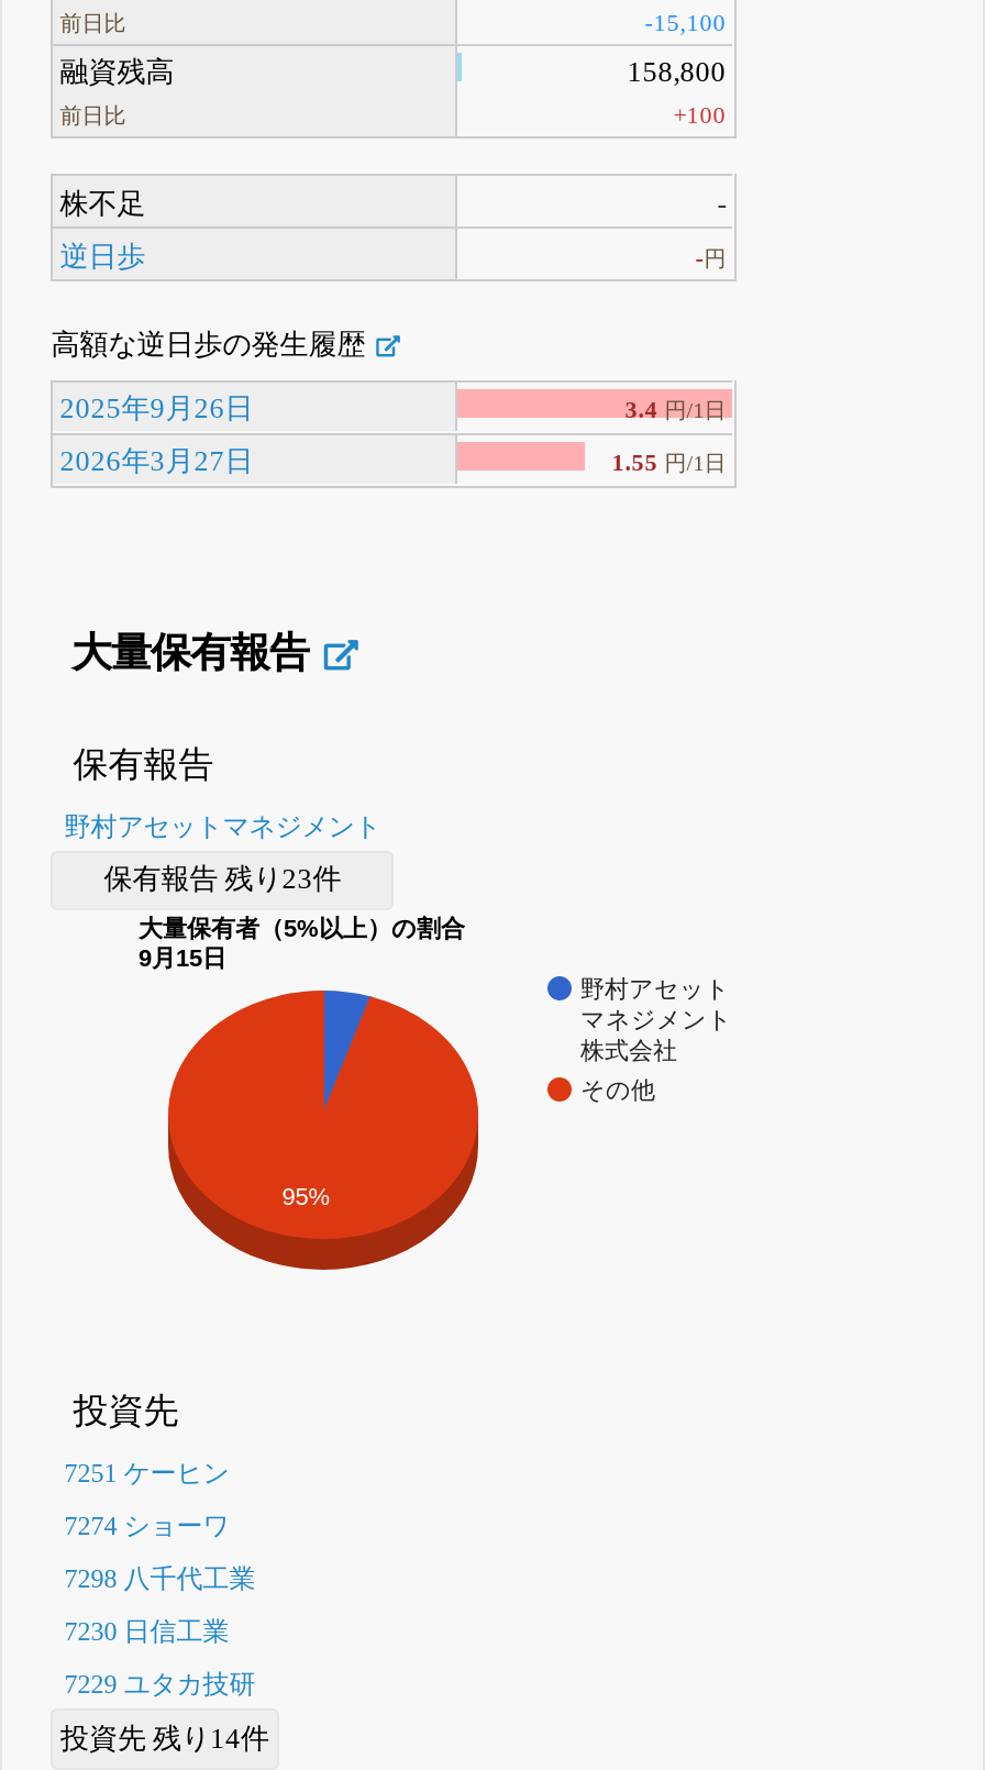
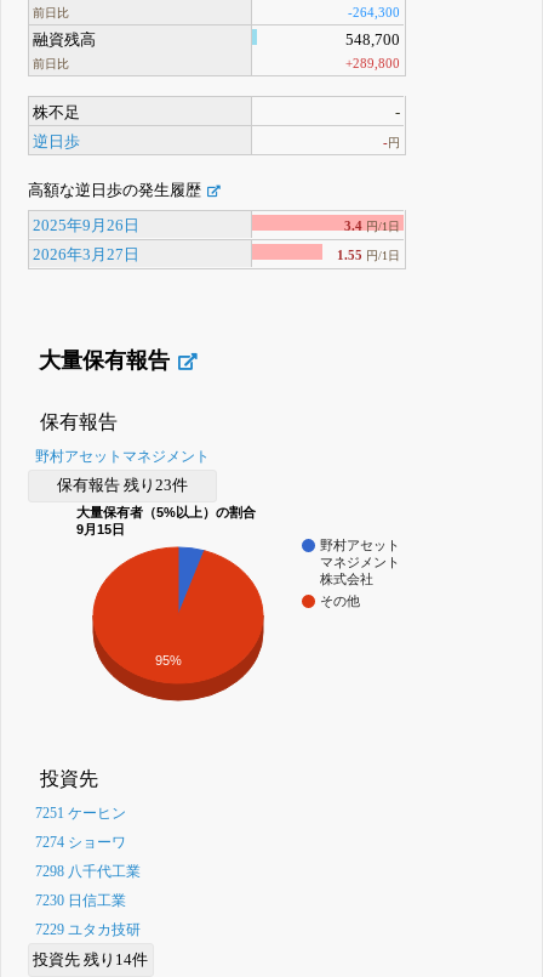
- -15,100
+ -264,300

- 158,800
+ 548,700

- +100
+ +289,800
